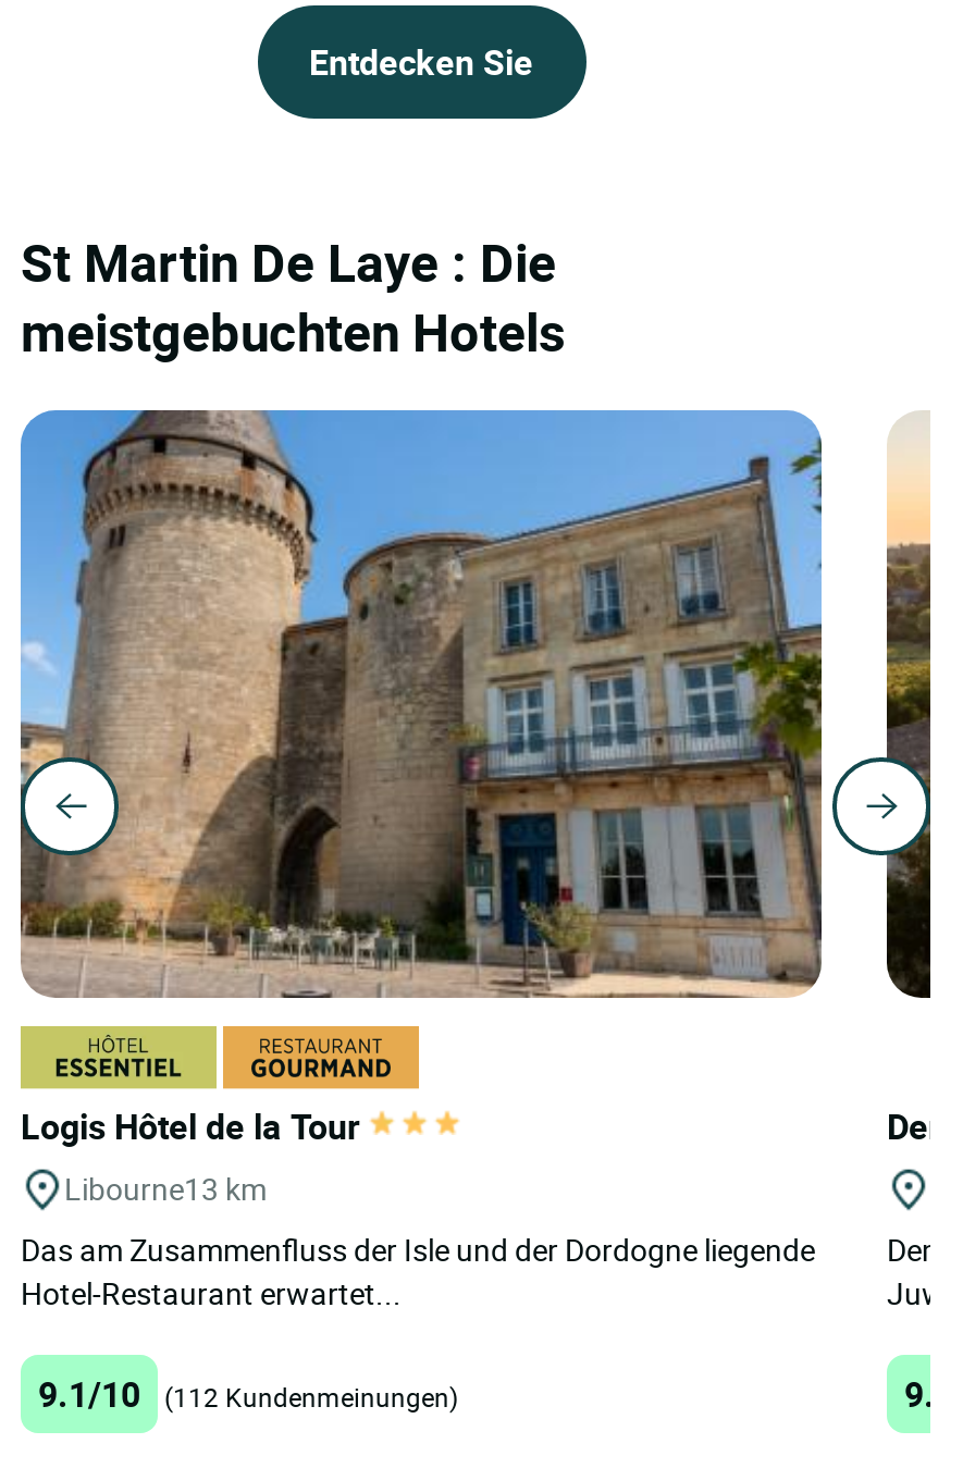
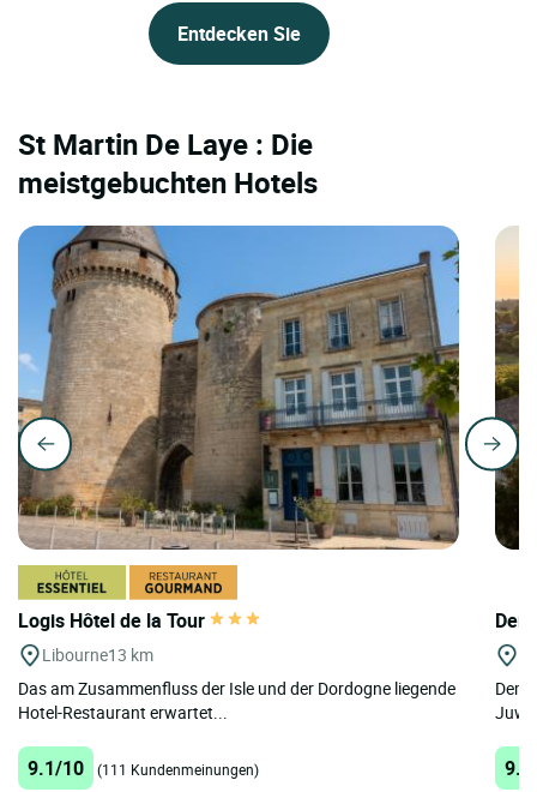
- (112 Kundenmeinungen)
+ (111 Kundenmeinungen)
